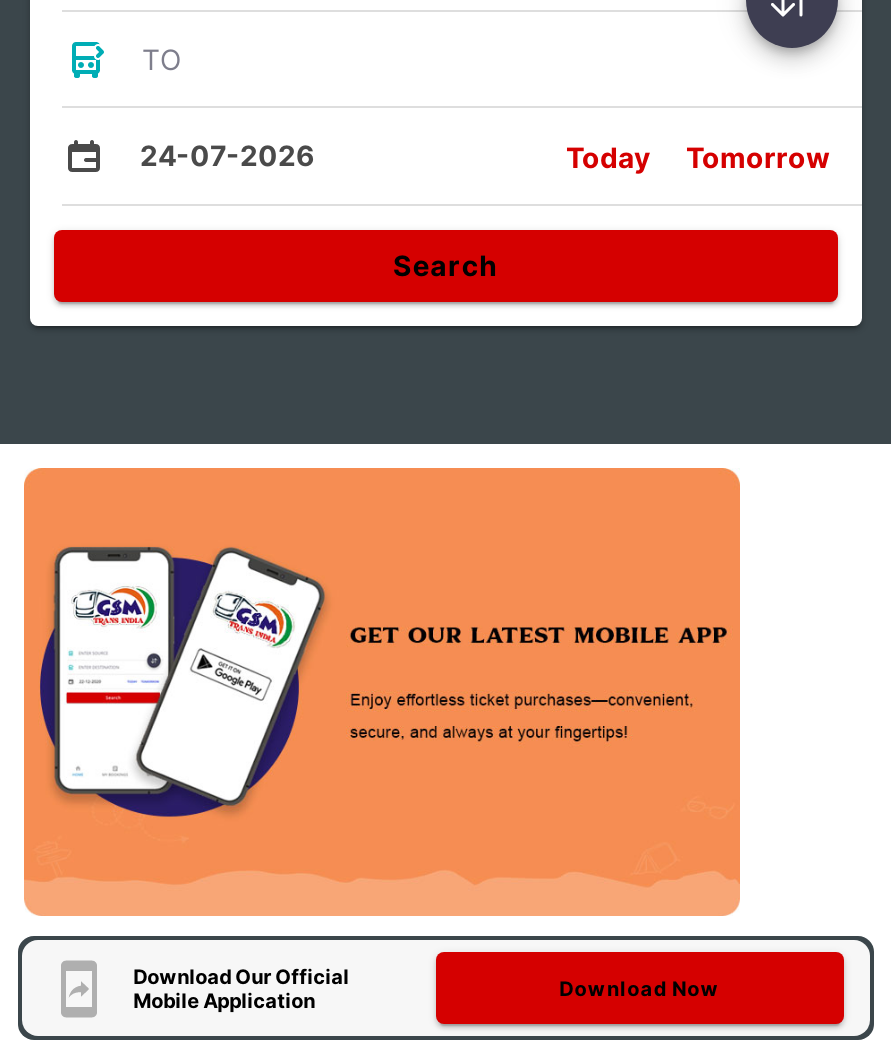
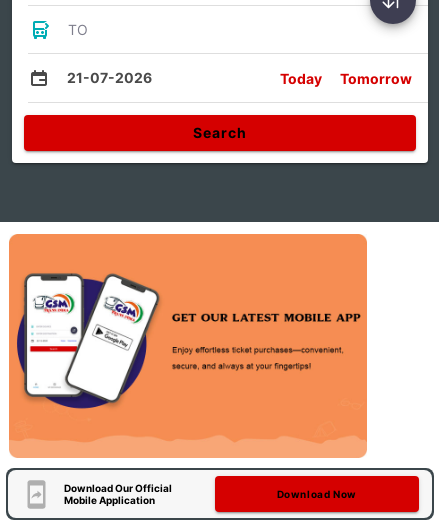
- 24-07-2026
+ 21-07-2026
